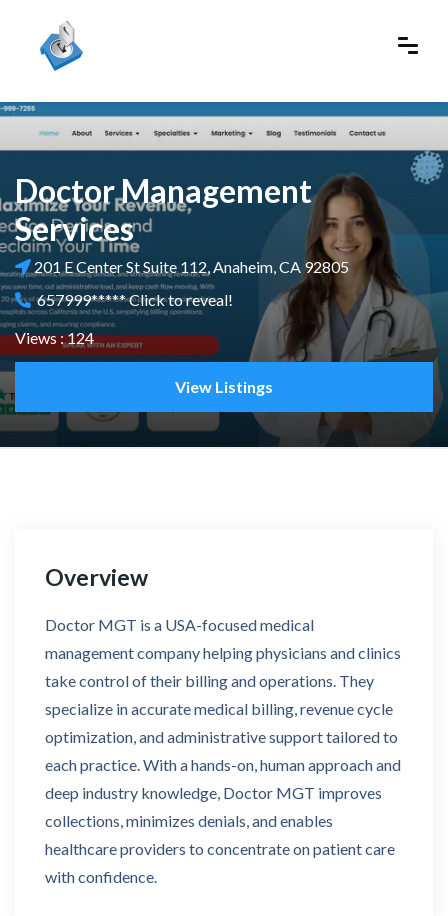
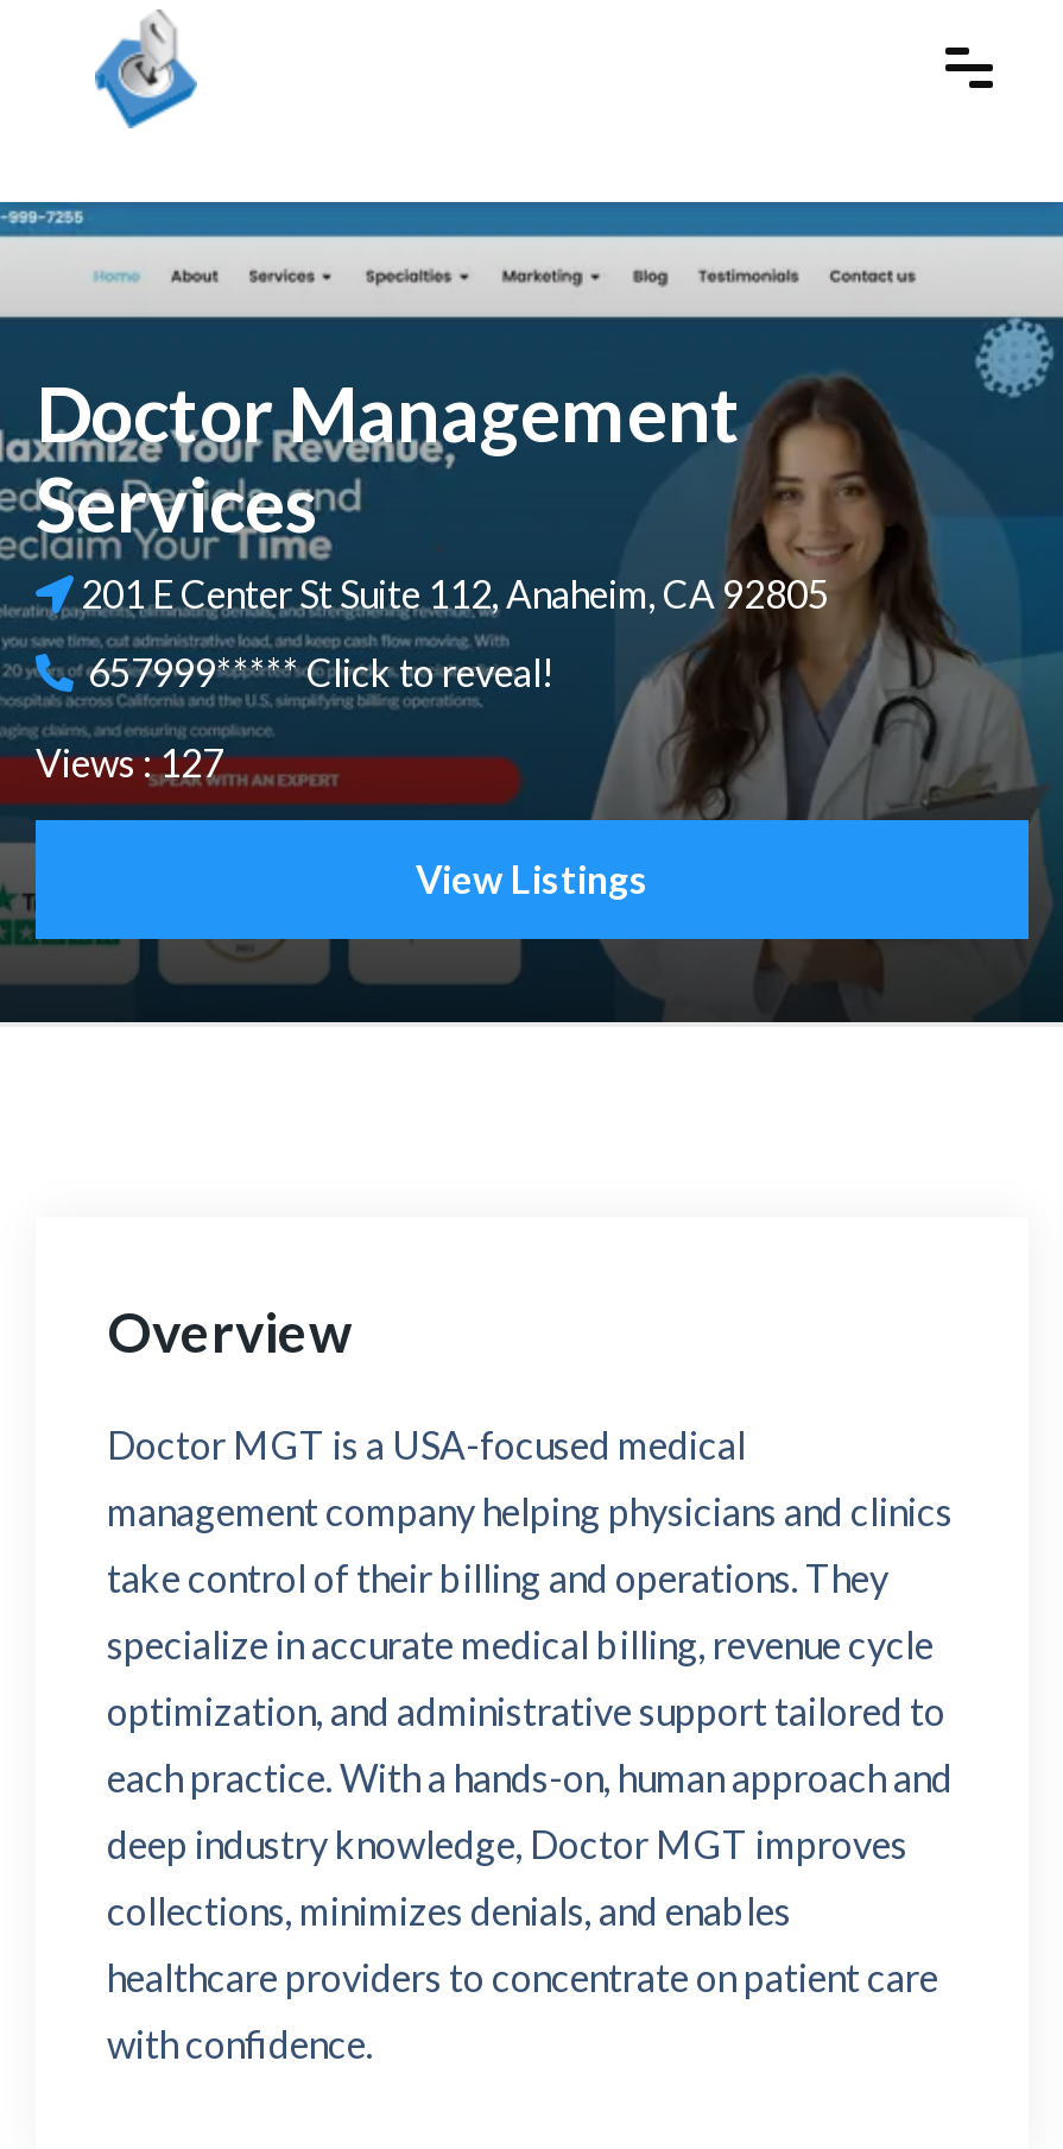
- Views : 124
+ Views : 127
